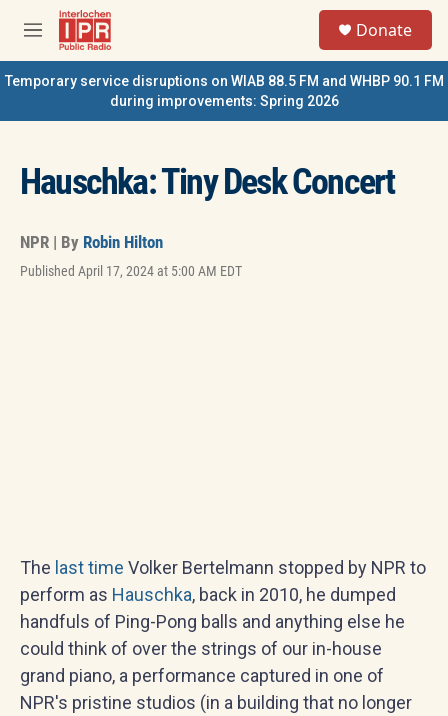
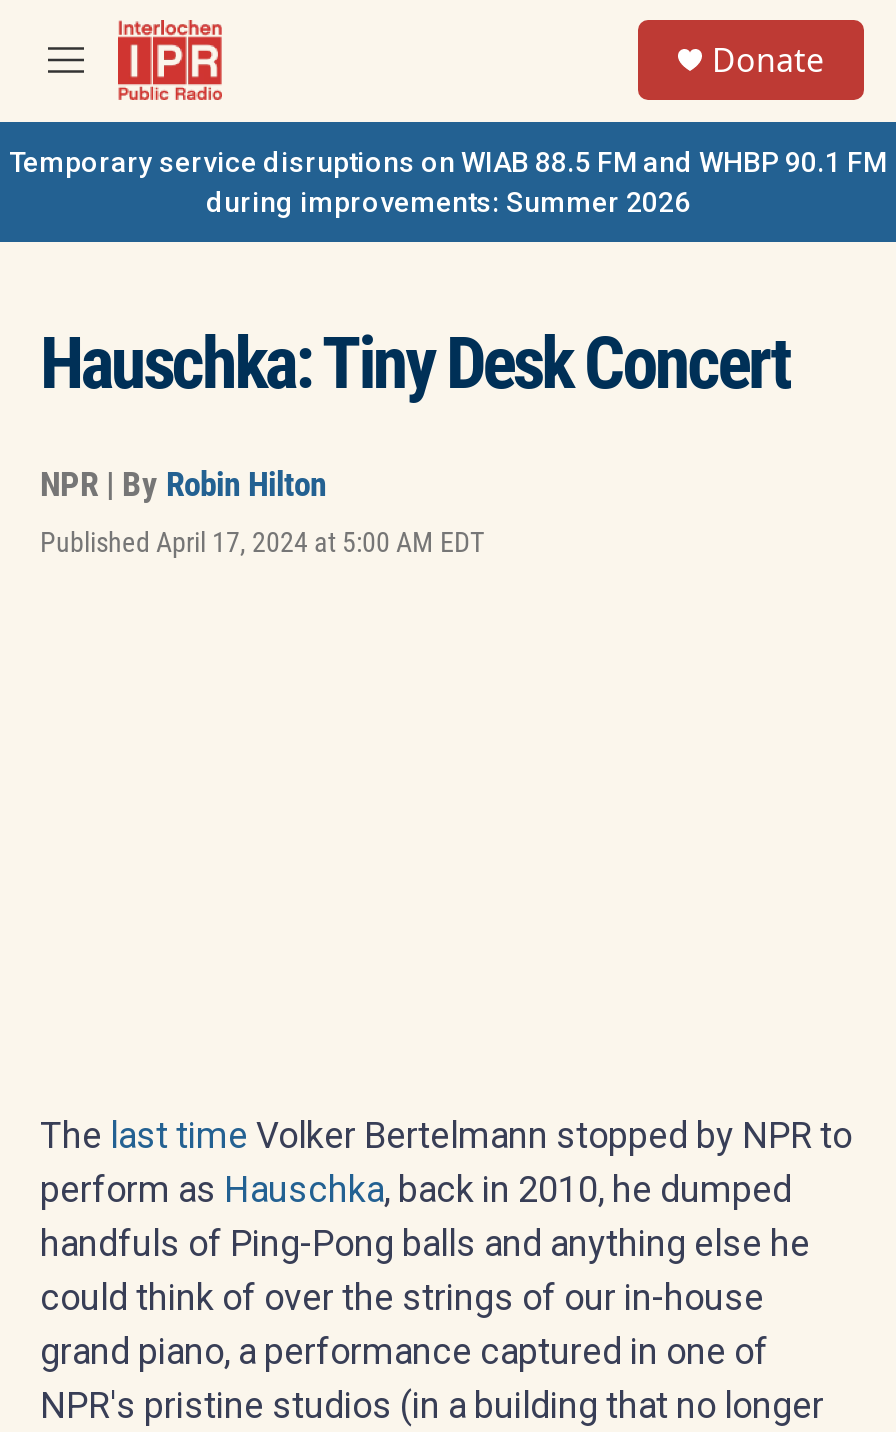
- during improvements: Spring 2026
+ during improvements: Summer 2026
